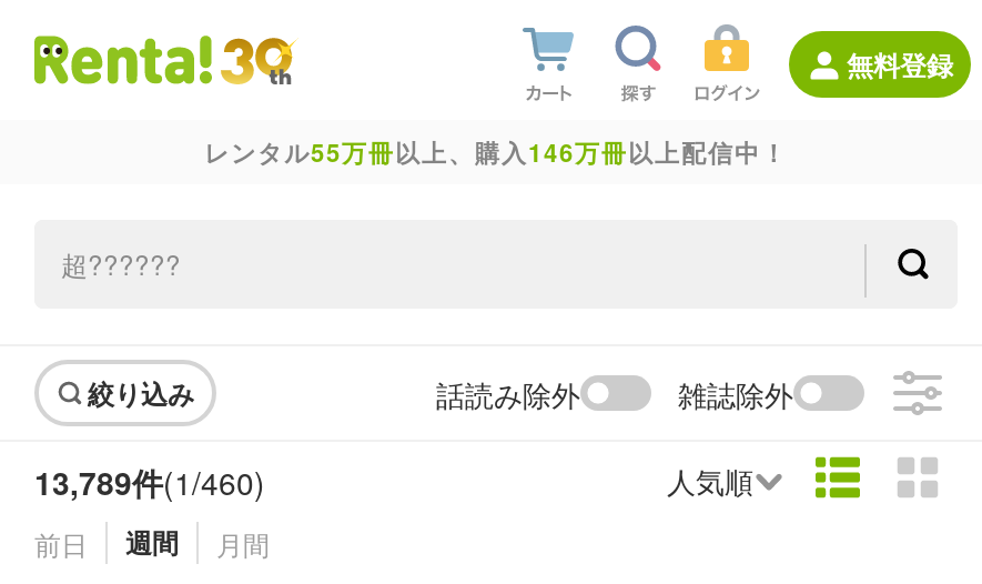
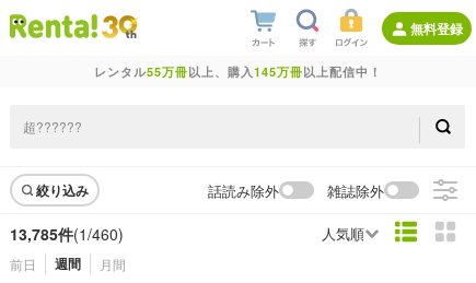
- レンタル55万冊以上、購入146万冊以上配信中！
+ レンタル55万冊以上、購入145万冊以上配信中！

- 13,789件(1/460)
+ 13,785件(1/460)
